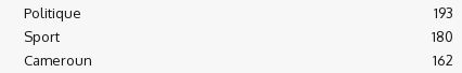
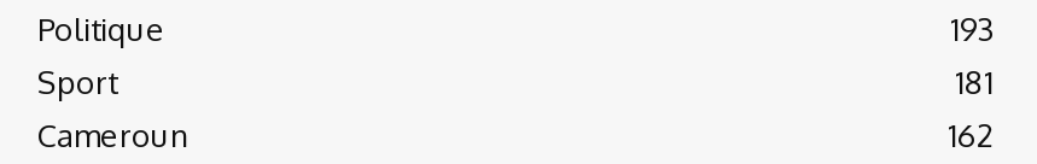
- 180
+ 181
